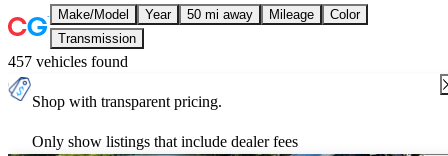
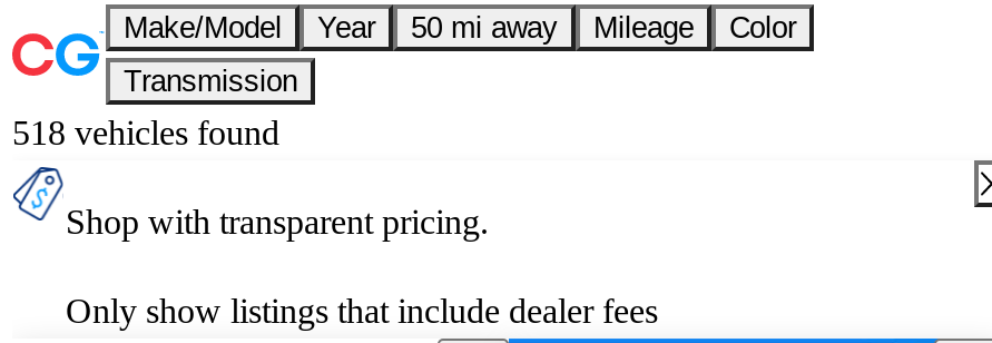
- 457 vehicles found
+ 518 vehicles found
